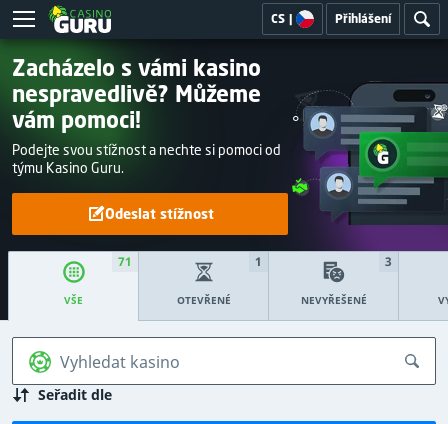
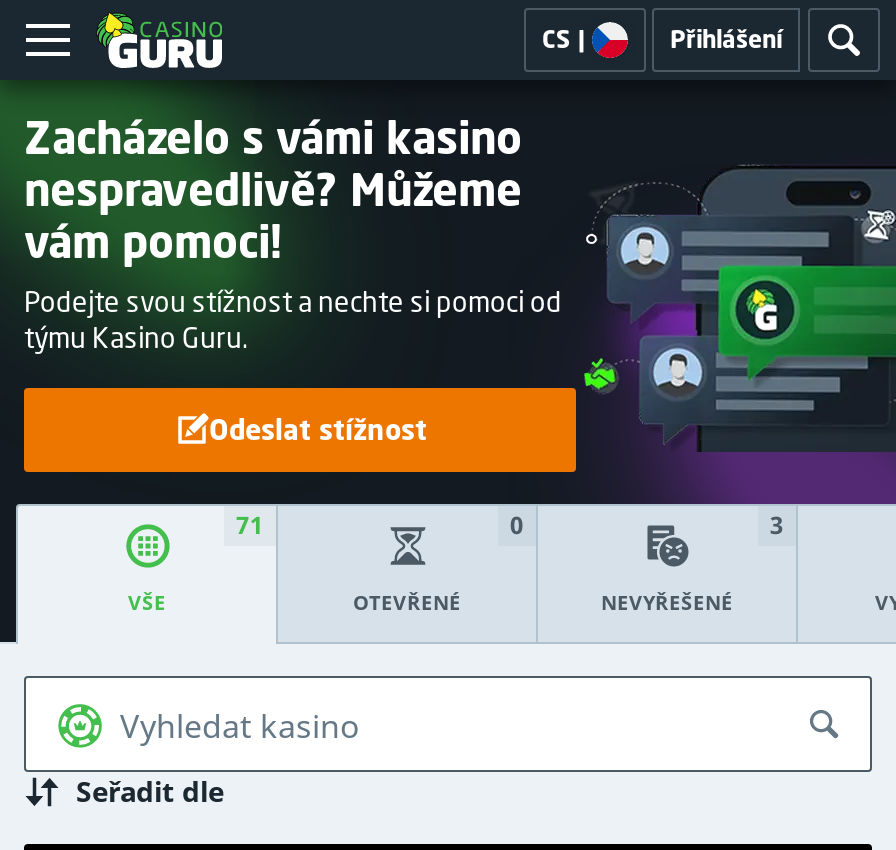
- 1
+ 0
